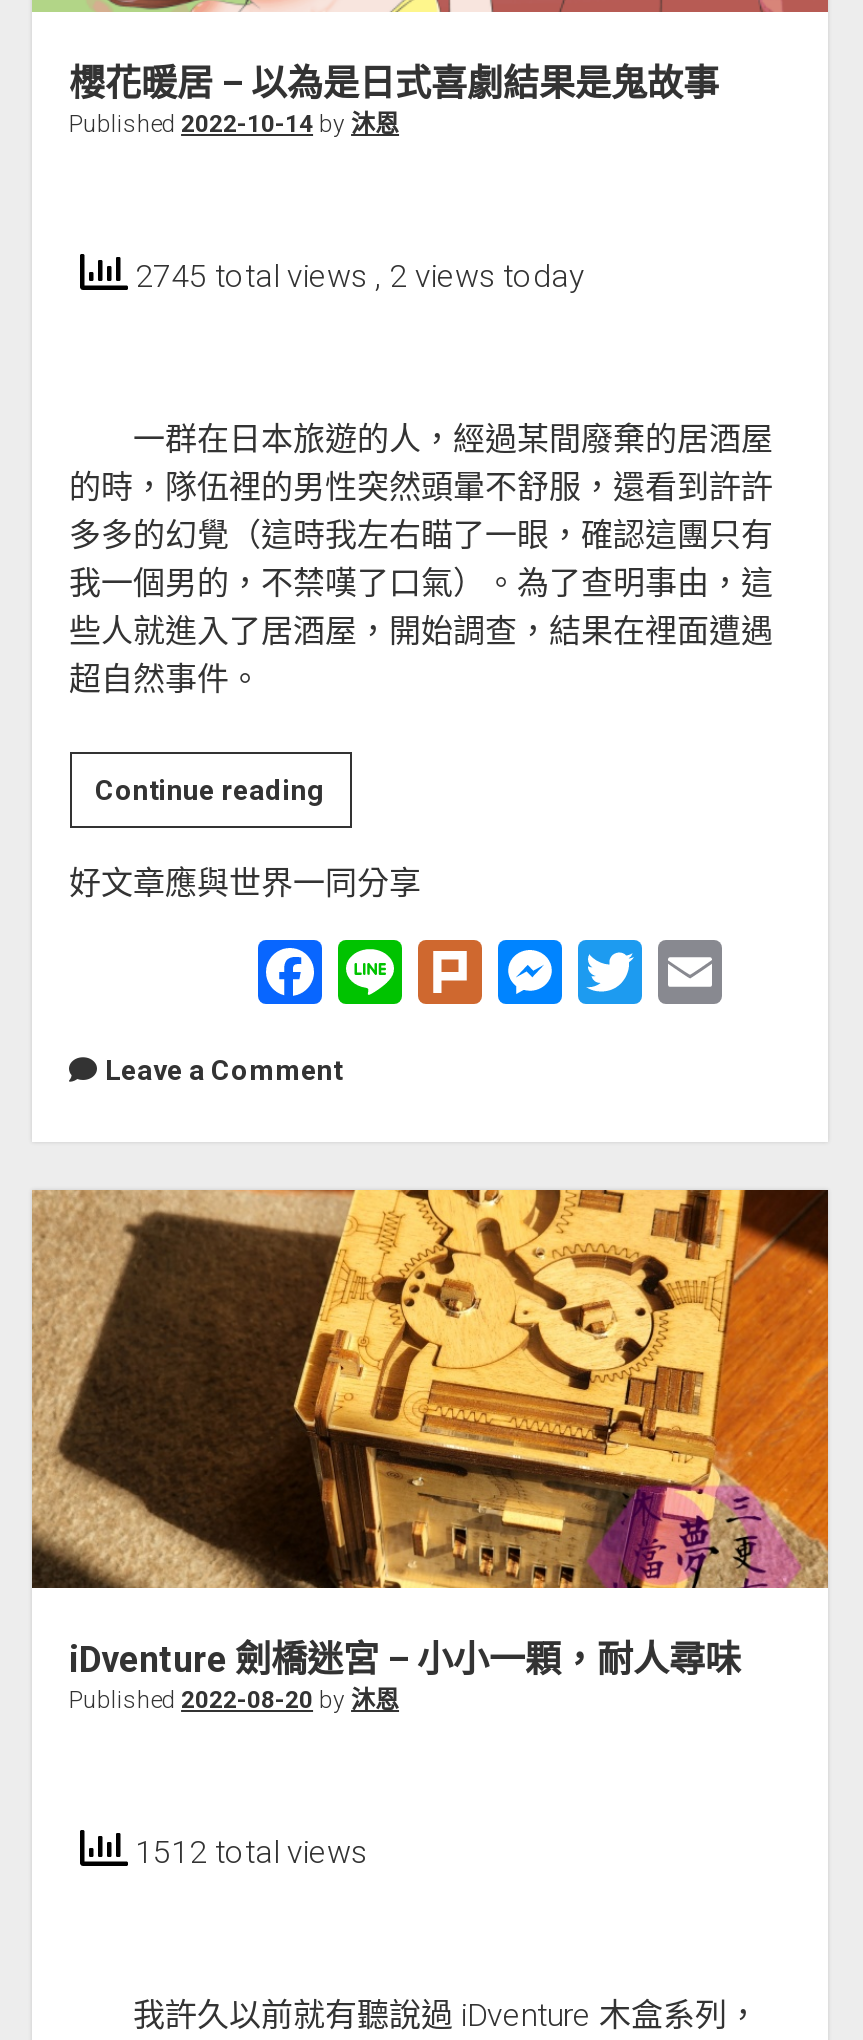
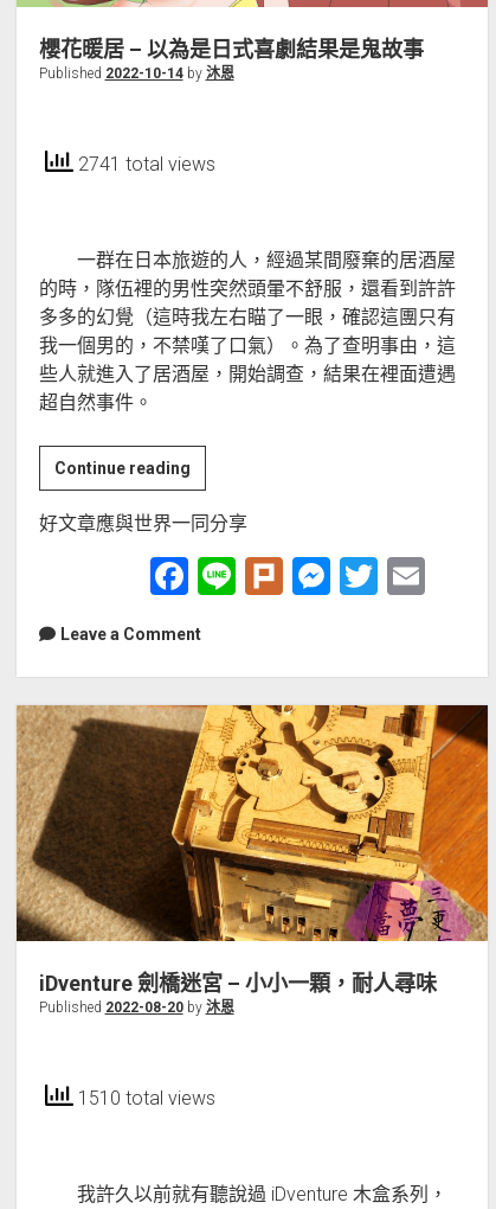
- 2745 total views, 2 views today
+ 2741 total views

- 1512 total views
+ 1510 total views
